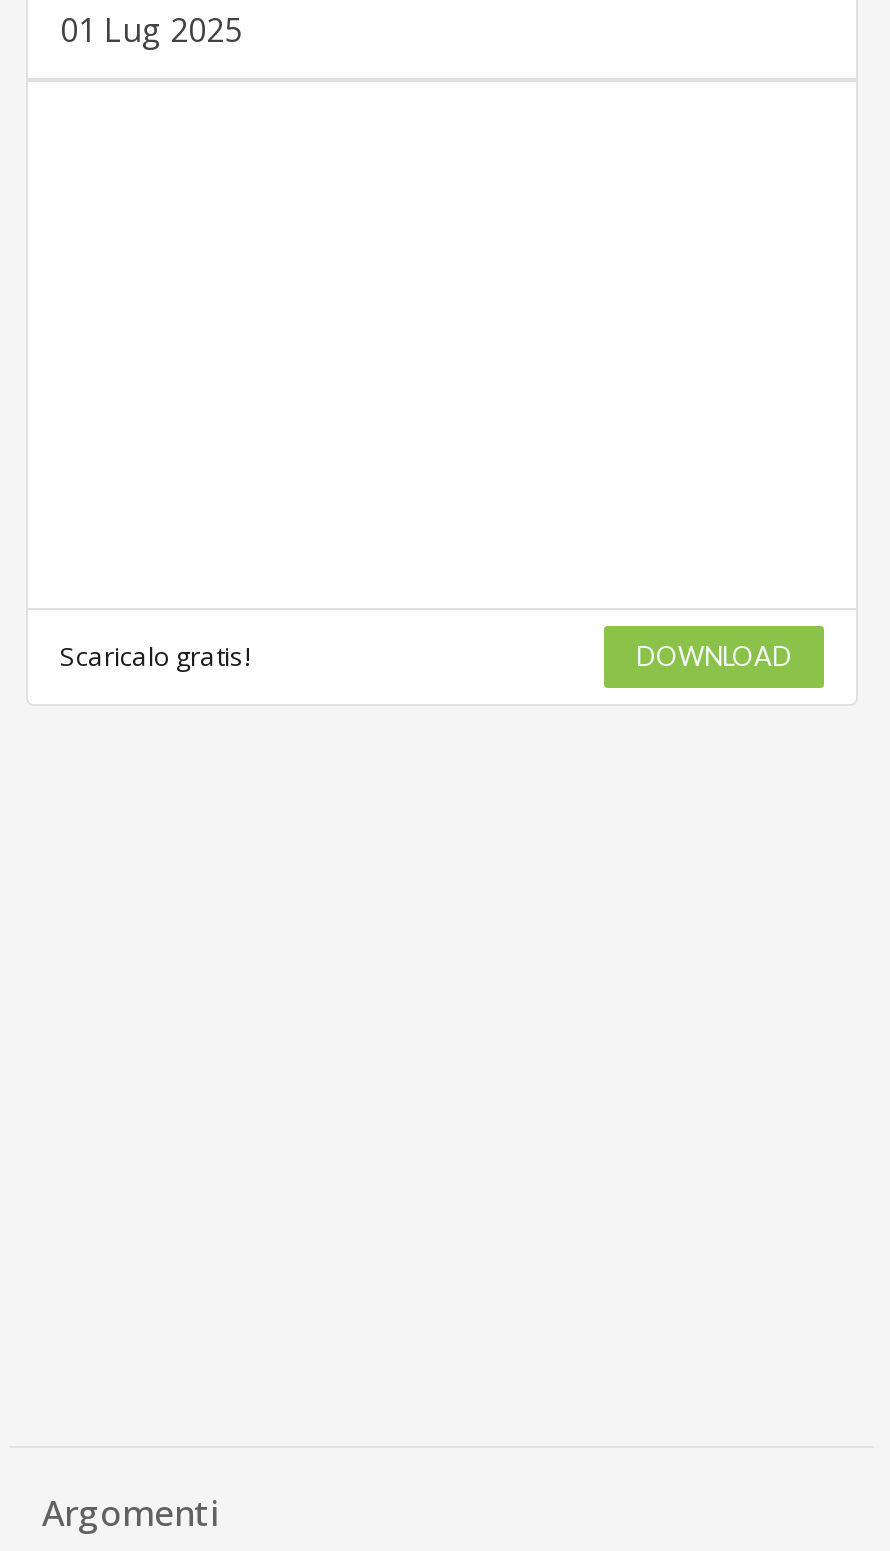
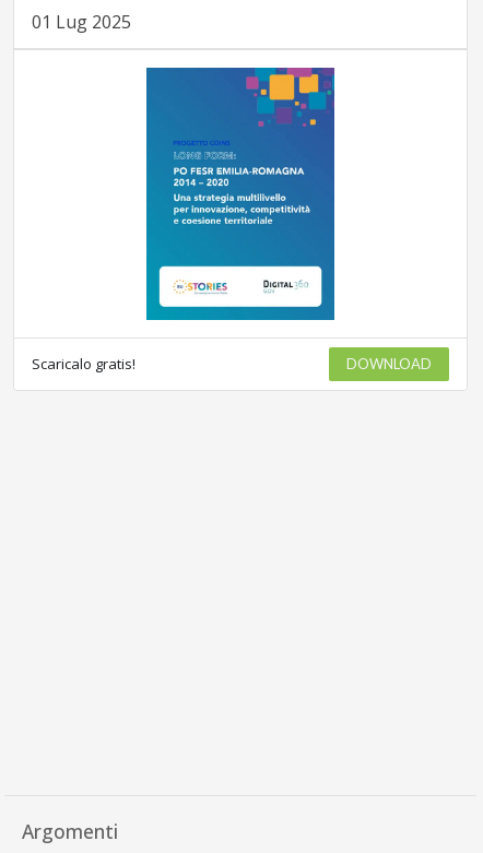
+ [image]
